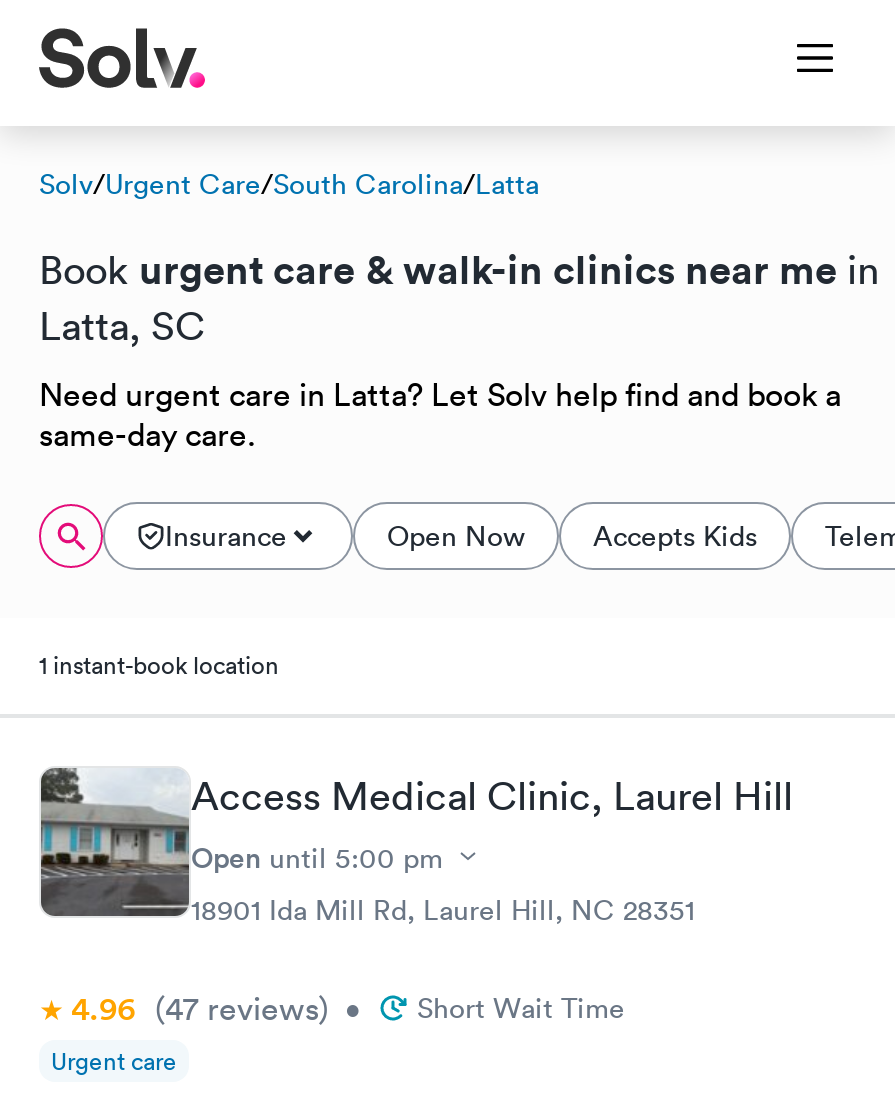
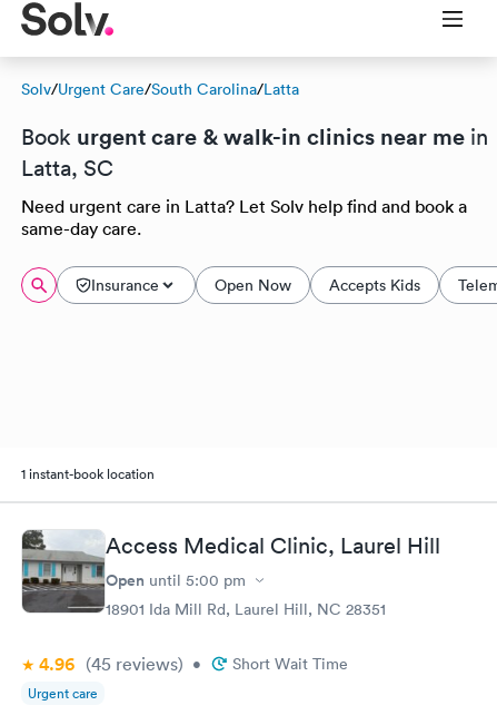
- 4.96 (47 reviews) • Short Wait Time
+ 4.96 (45 reviews) • Short Wait Time
